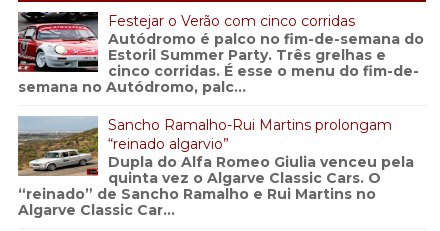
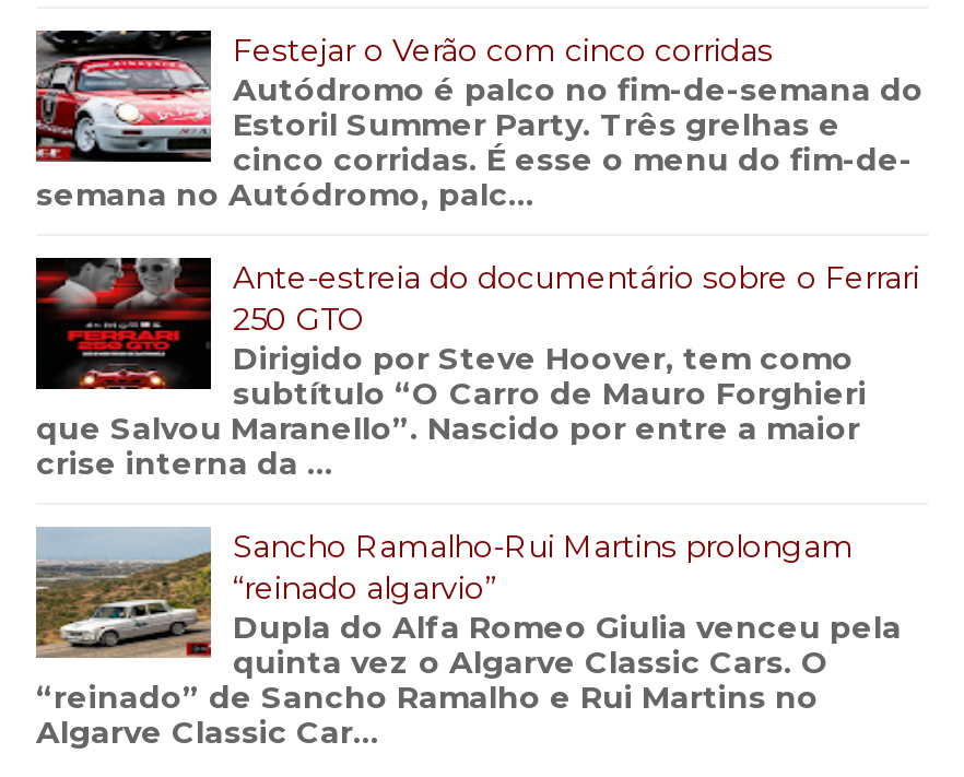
+ [image]
+ Ante-estreia do documentário sobre o Ferrari
+ 250 GTO
+ Dirigido por Steve Hoover, tem como
+ subtítulo “O Carro de Mauro Forghieri
+ que Salvou Maranello”. Nascido por entre a maior
+ crise interna da ...
